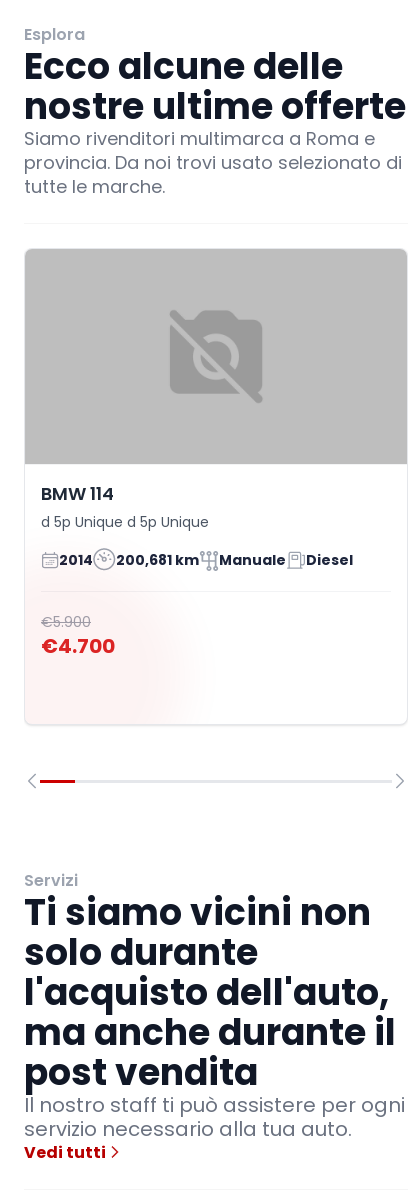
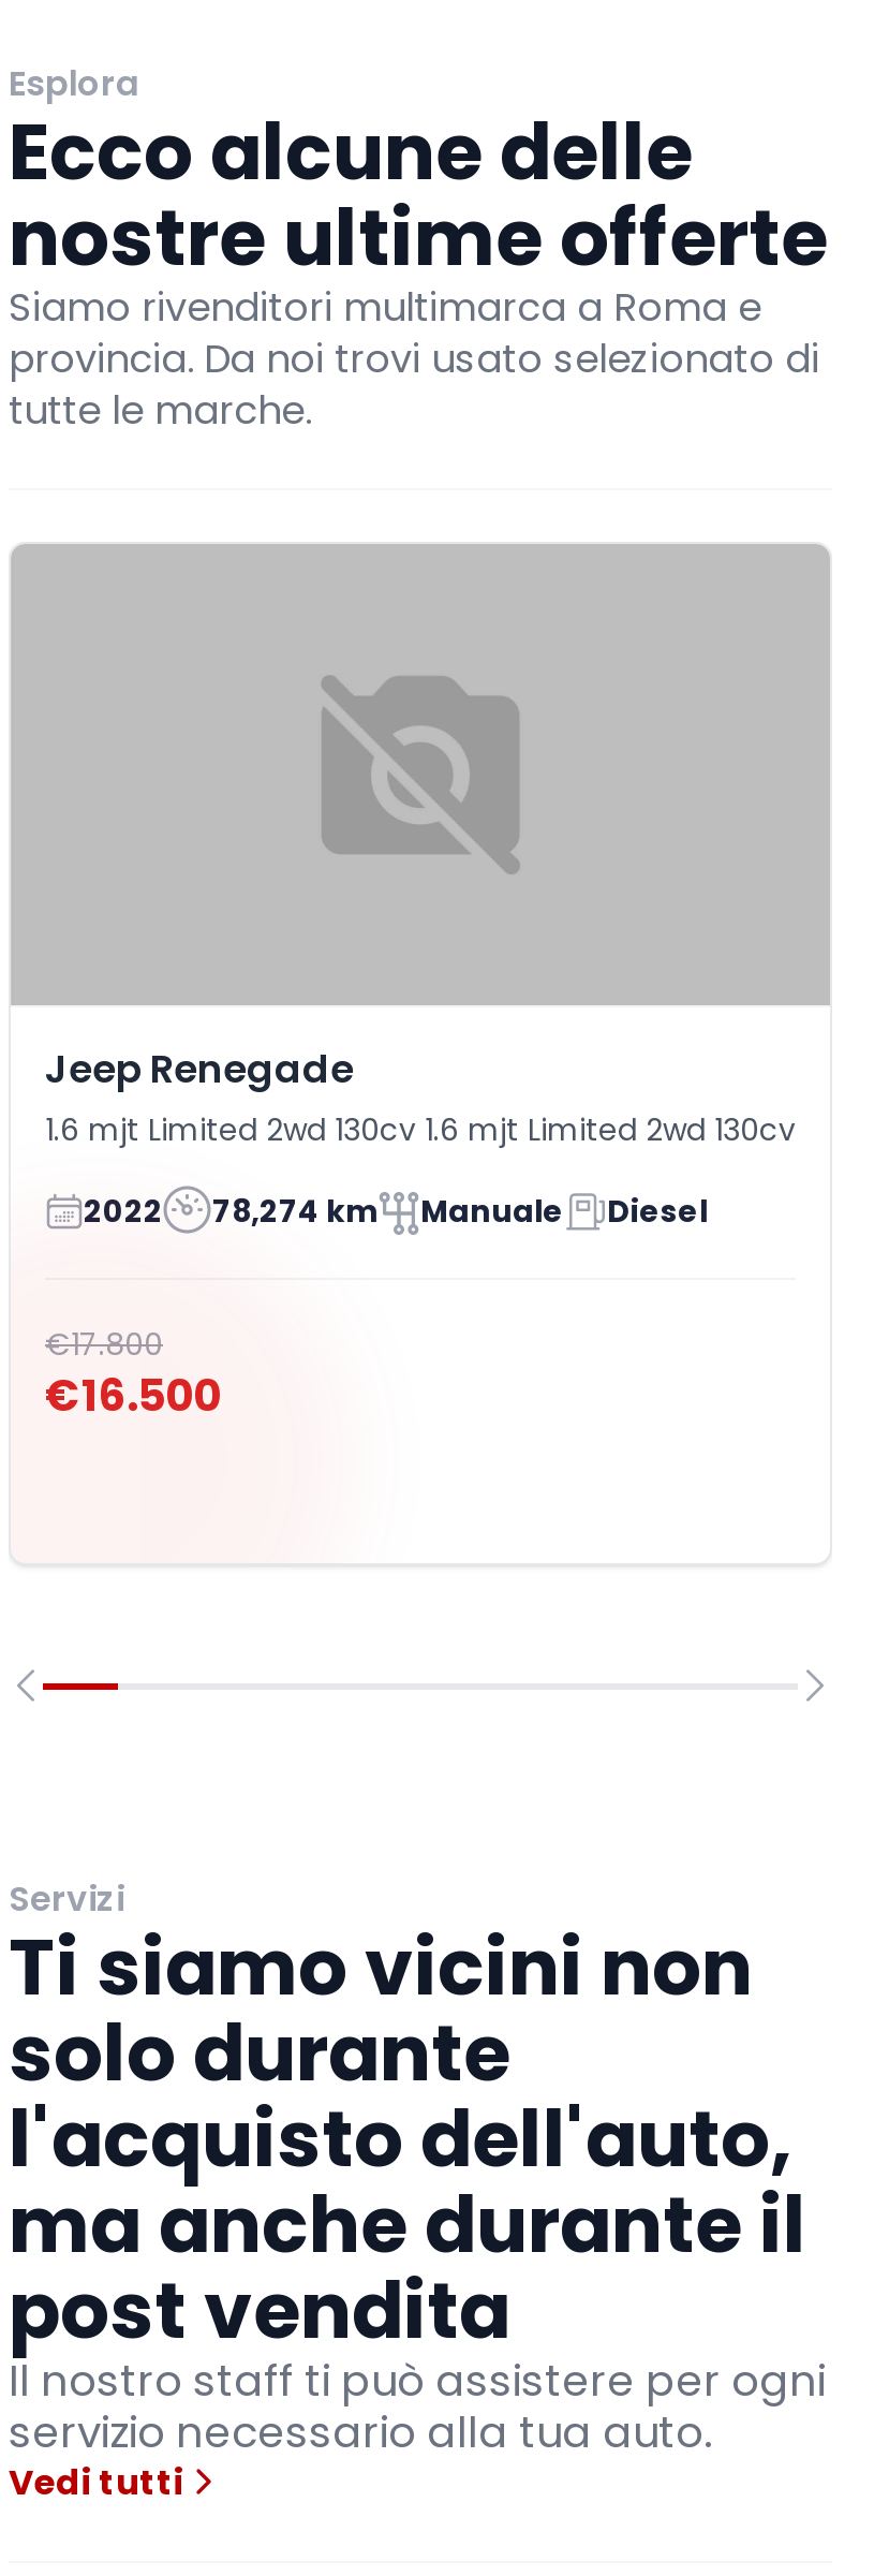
- BMW 114
- d 5p Unique d 5p Unique
+ Jeep Renegade
+ 1.6 mjt Limited 2wd 130cv 1.6 mjt Limited 2wd 130cv

- 2014
- 200,681 km
+ 2022
+ 78,274 km

- €5.900
+ €17.800

- €4.700
+ €16.500
